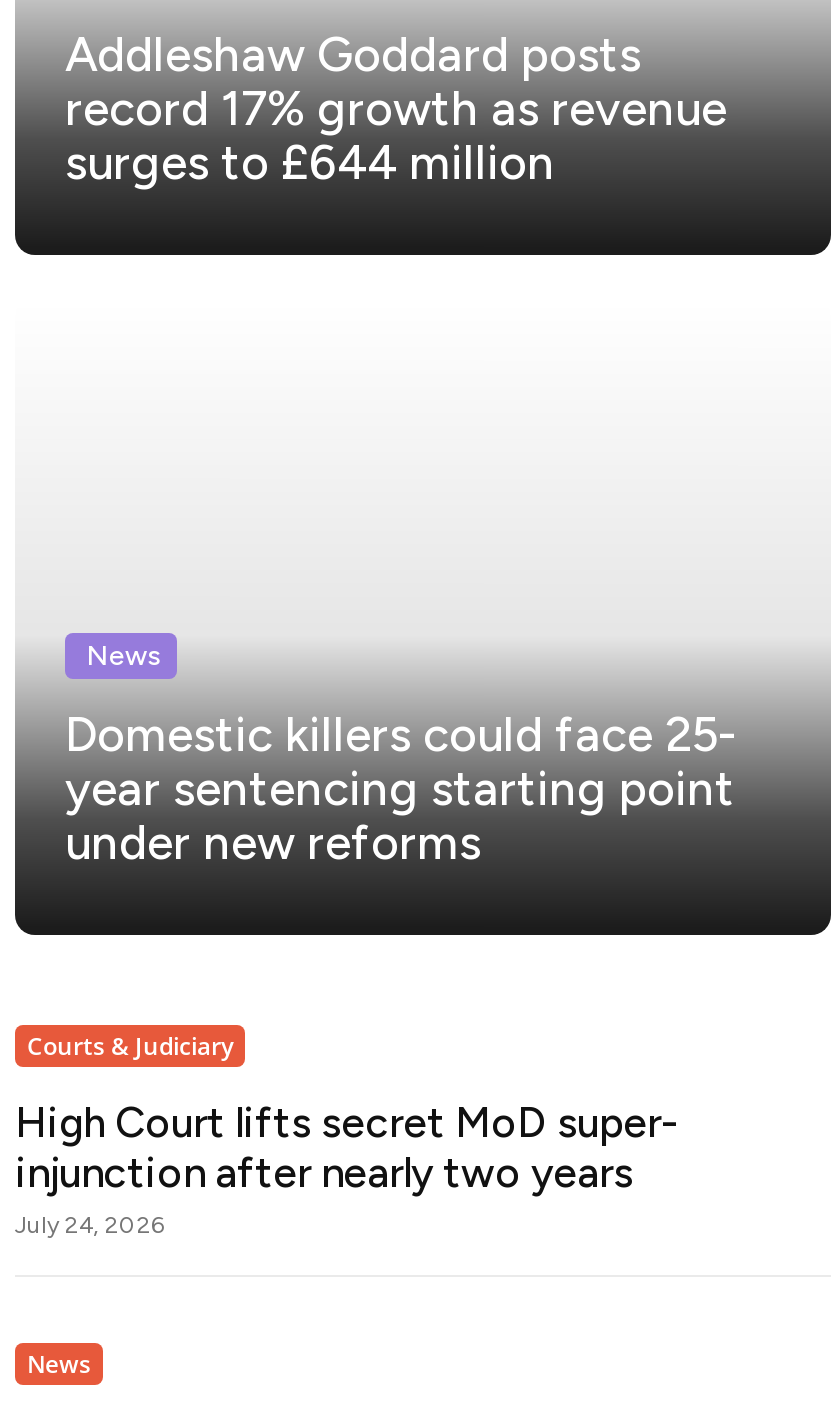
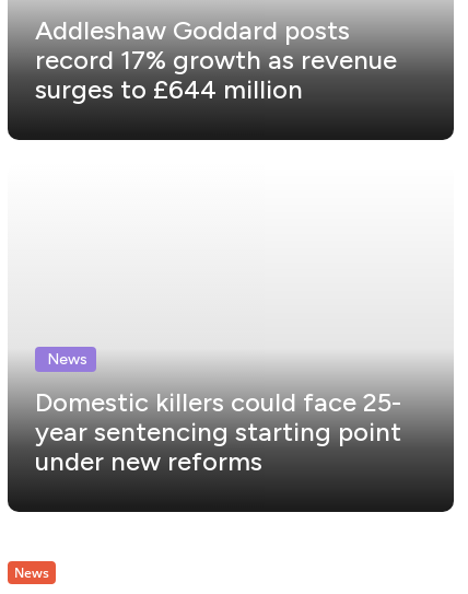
- Courts & Judiciary
- High Court lifts secret MoD super-
- injunction after nearly two years
- July 24, 2026
